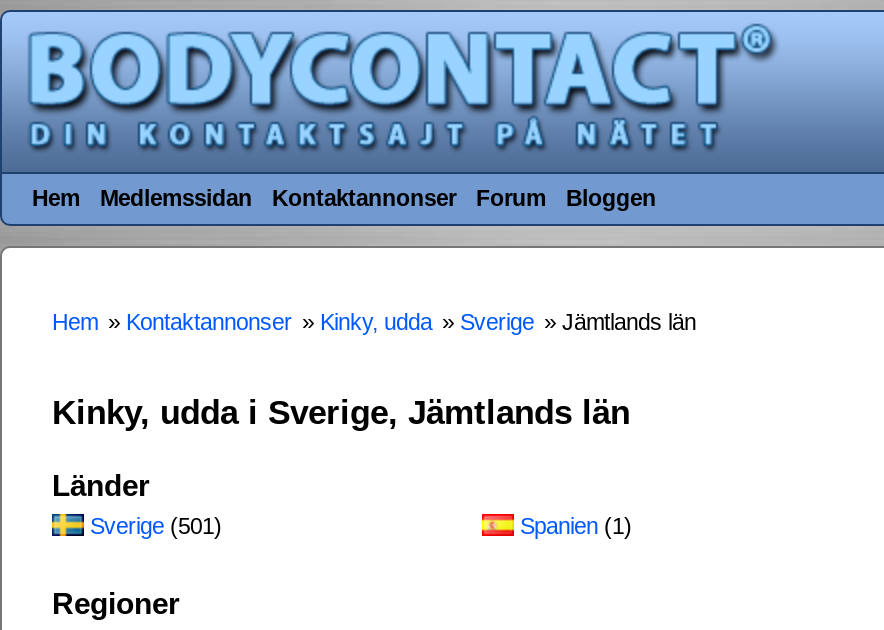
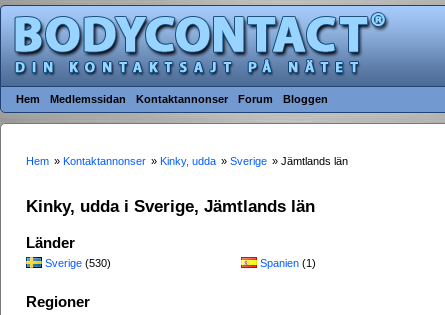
- Sverige (501)
+ Sverige (530)
